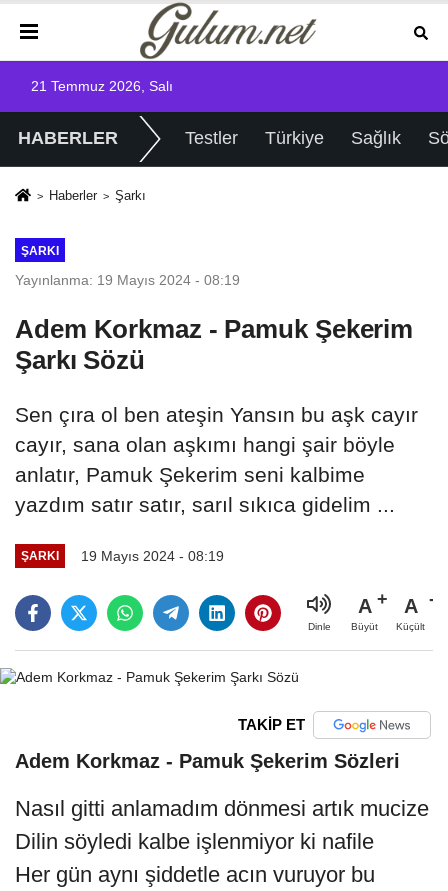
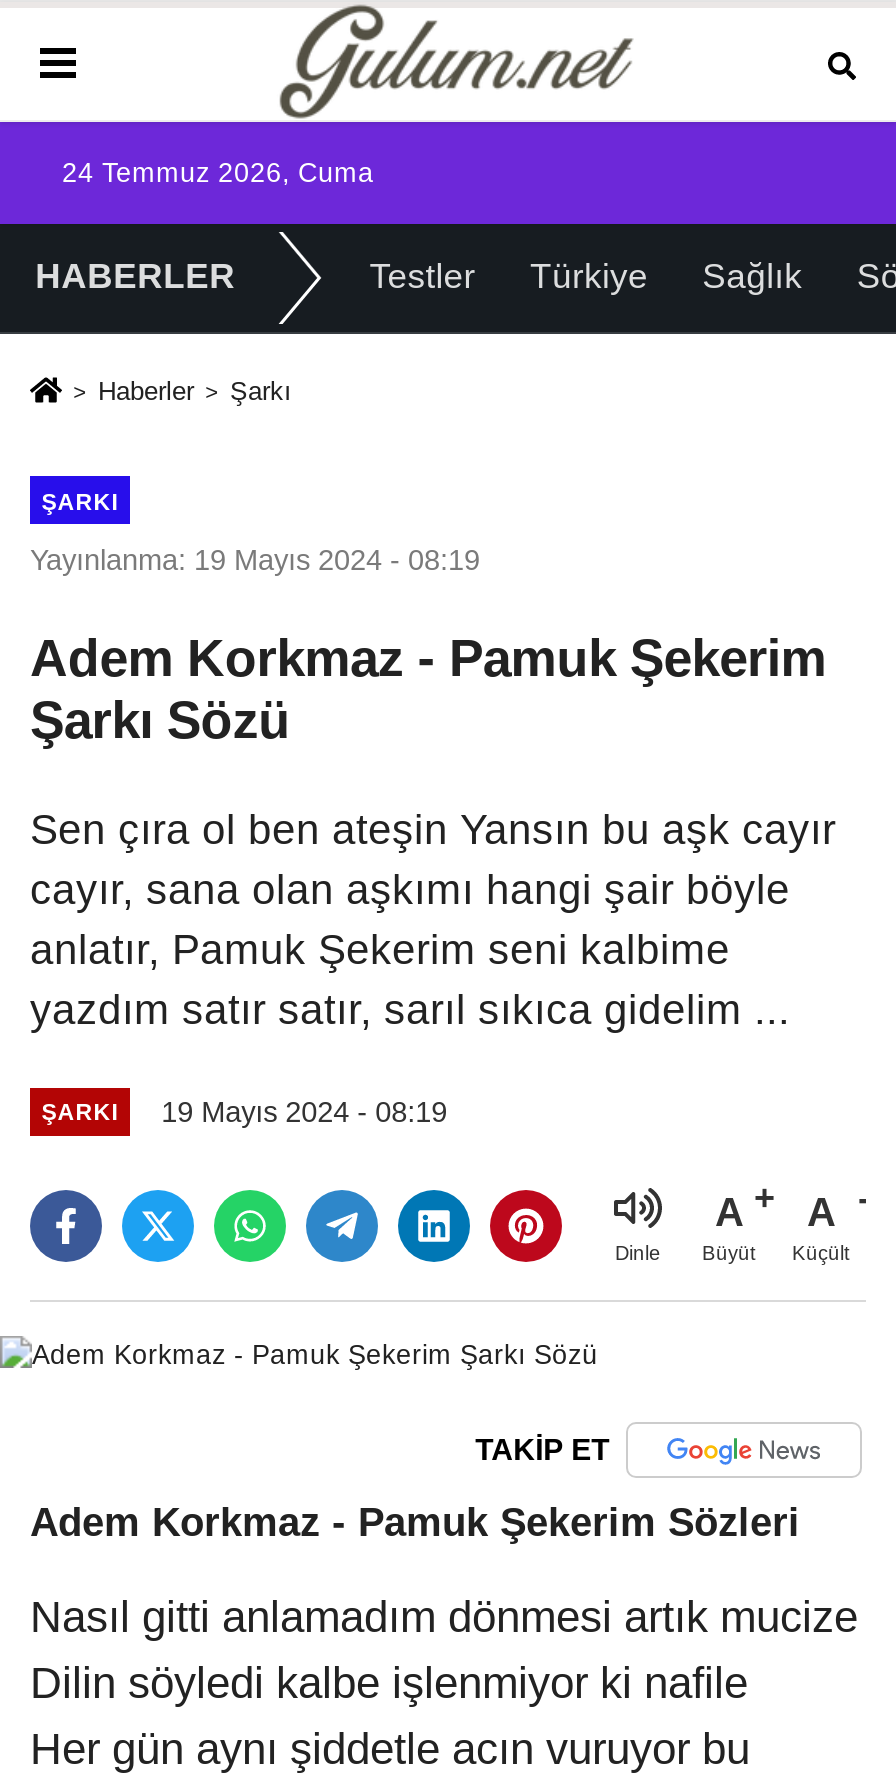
- 21 Temmuz 2026, Salı
+ 24 Temmuz 2026, Cuma
